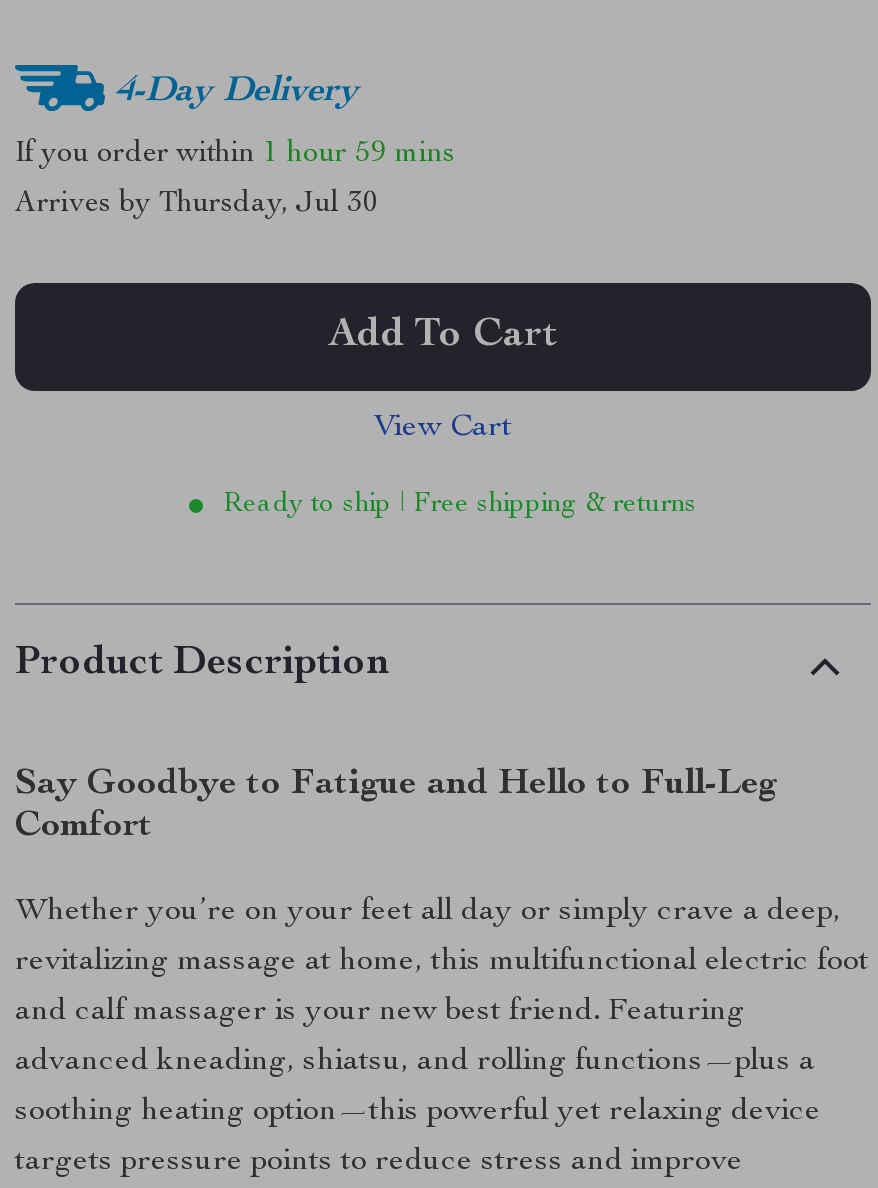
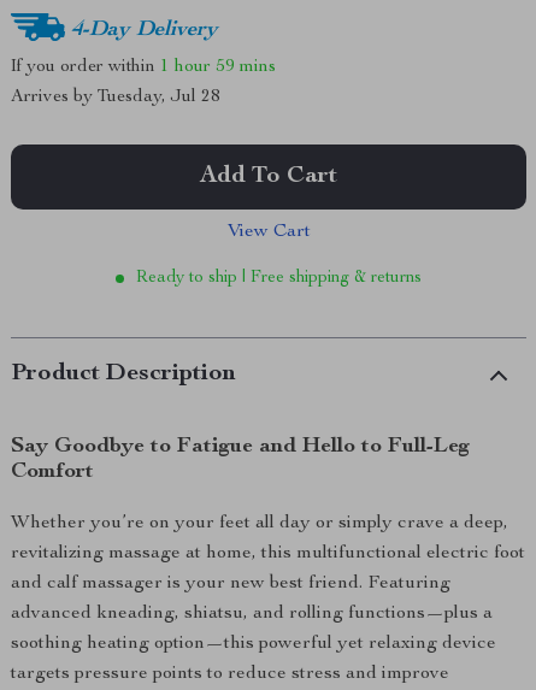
- Arrives by Thursday, Jul 30
+ Arrives by Tuesday, Jul 28
